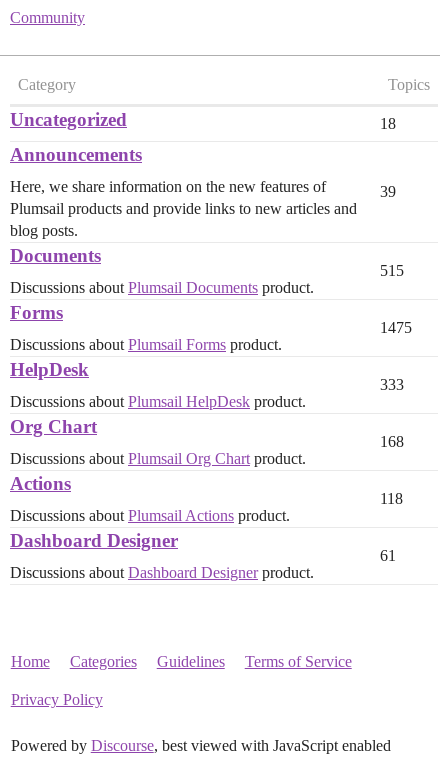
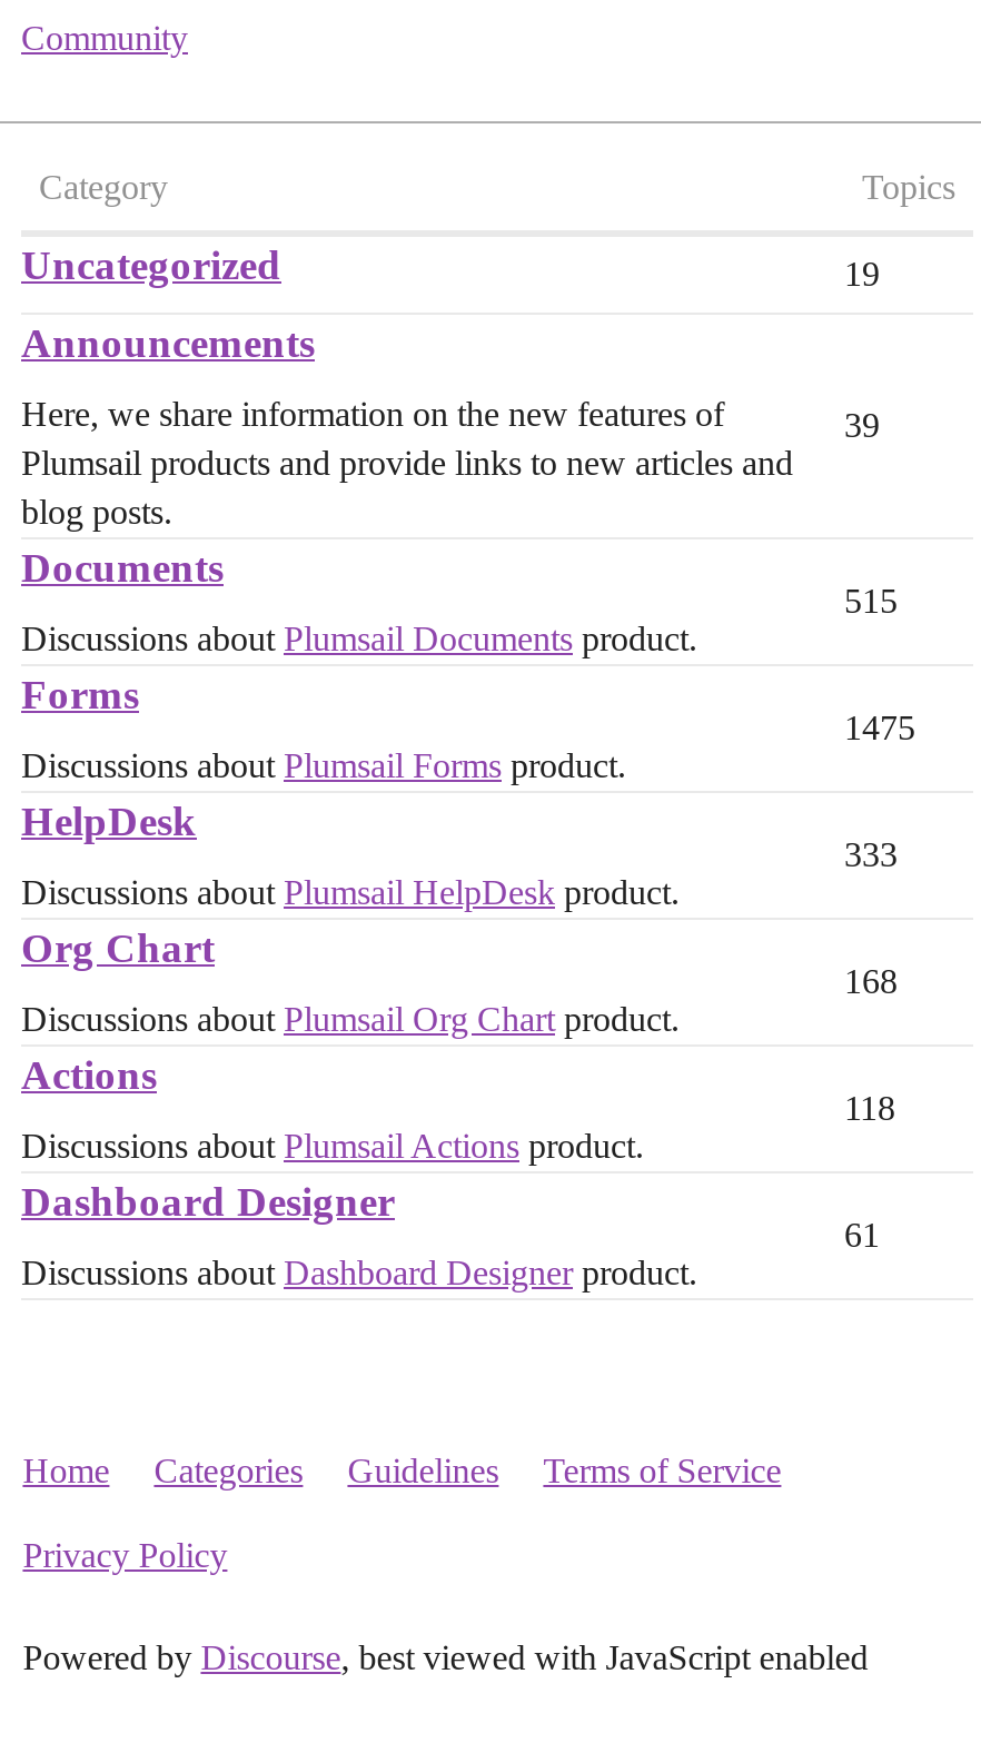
- 18
+ 19
